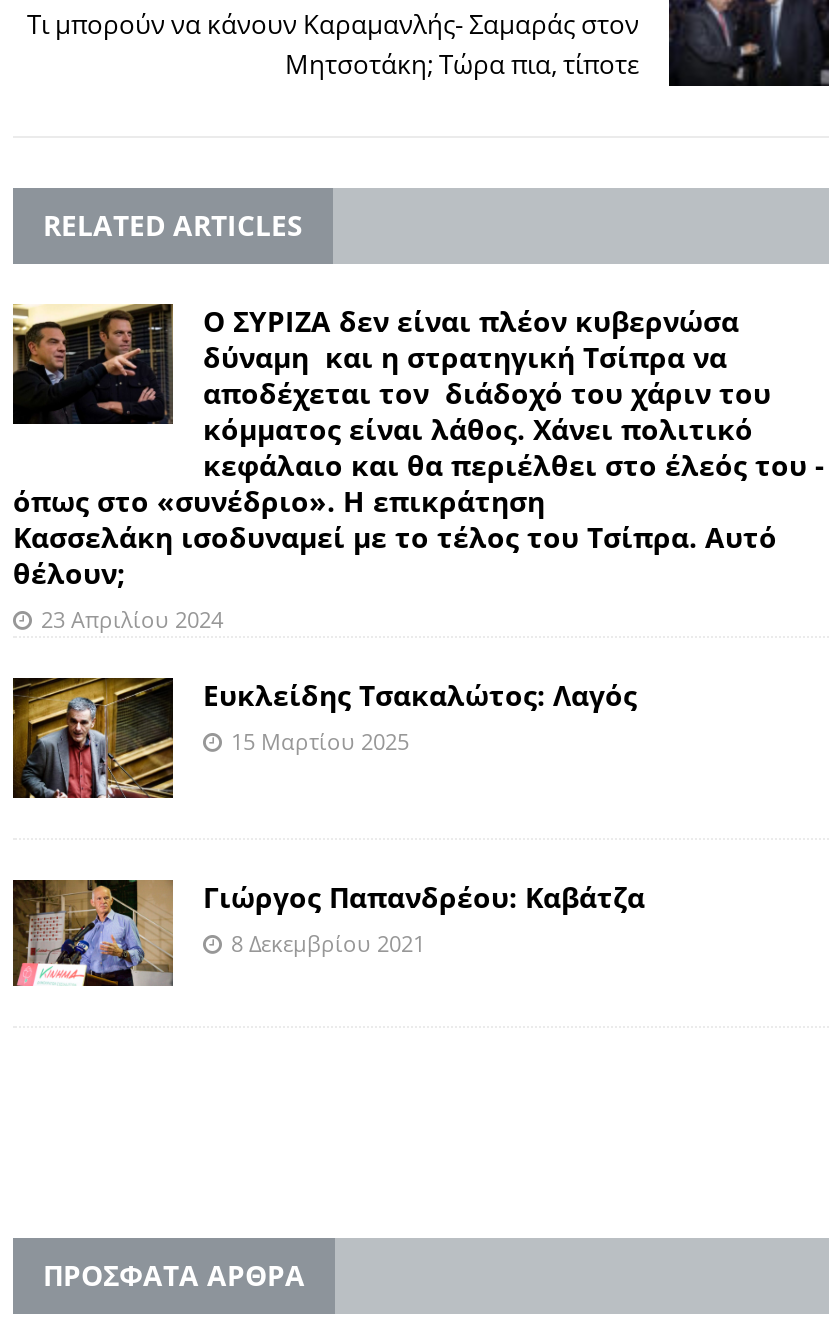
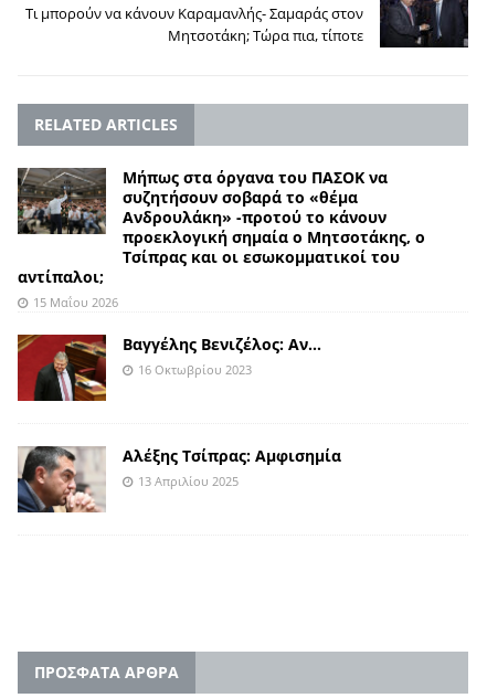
- [image]
- Ο ΣΥΡΙΖΑ δεν είναι πλέον κυβερνώσα
- δύναμη και η στρατηγική Τσίπρα να
- αποδέχεται τον διάδοχό του χάριν του
- κόμματος είναι λάθος. Χάνει πολιτικό
- κεφάλαιο και θα περιέλθει στο έλεός του -
- όπως στο «συνέδριο». Η επικράτηση
- Κασσελάκη ισοδυναμεί με το τέλος του Τσίπρα. Αυτό
- θέλουν;
- 23 Απριλίου 2024
+ [image]
+ Μήπως στα όργανα του ΠΑΣΟΚ να
+ συζητήσουν σοβαρά το «θέμα
+ Ανδρουλάκη» -προτού το κάνουν
+ προεκλογική σημαία ο Μητσοτάκης, ο
+ Τσίπρας και οι εσωκομματικοί του
+ αντίπαλοι;
+ 15 Μαΐου 2026

- [image]
- Ευκλείδης Τσακαλώτος: Λαγός
- 15 Μαρτίου 2025
+ [image]
+ Βαγγέλης Βενιζέλος: Αν…
+ 16 Οκτωβρίου 2023

- [image]
- Γιώργος Παπανδρέου: Καβάτζα
- 8 Δεκεμβρίου 2021
+ [image]
+ Αλέξης Τσίπρας: Αμφισημία
+ 13 Απριλίου 2025
